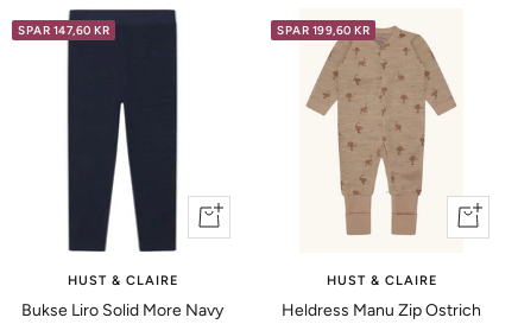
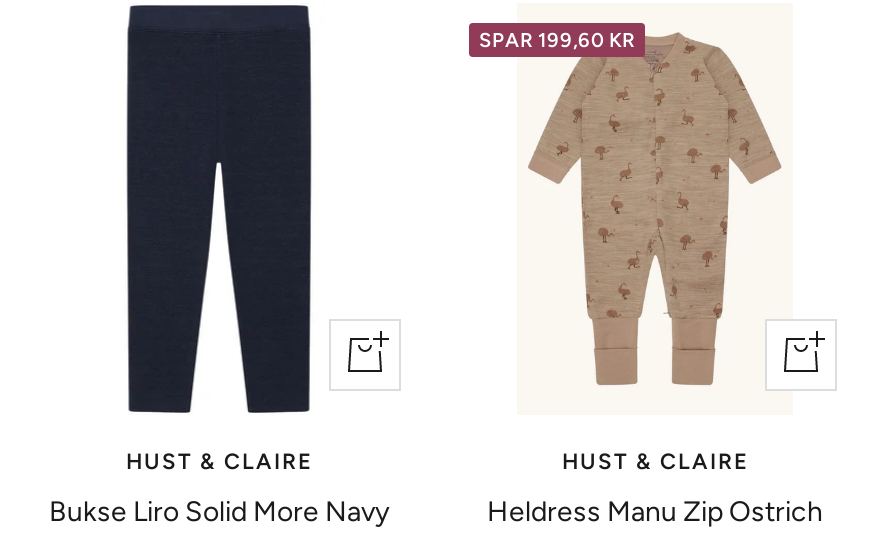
- SPAR 147,60 KR
